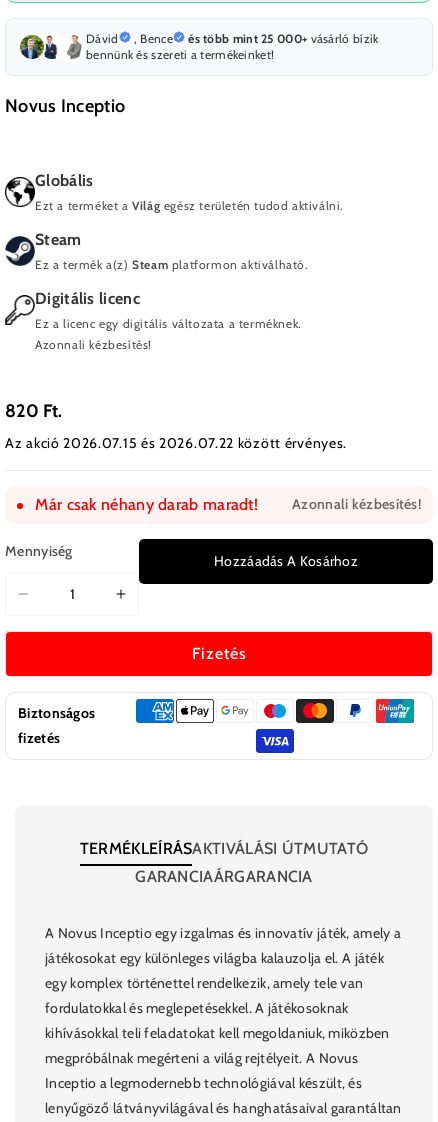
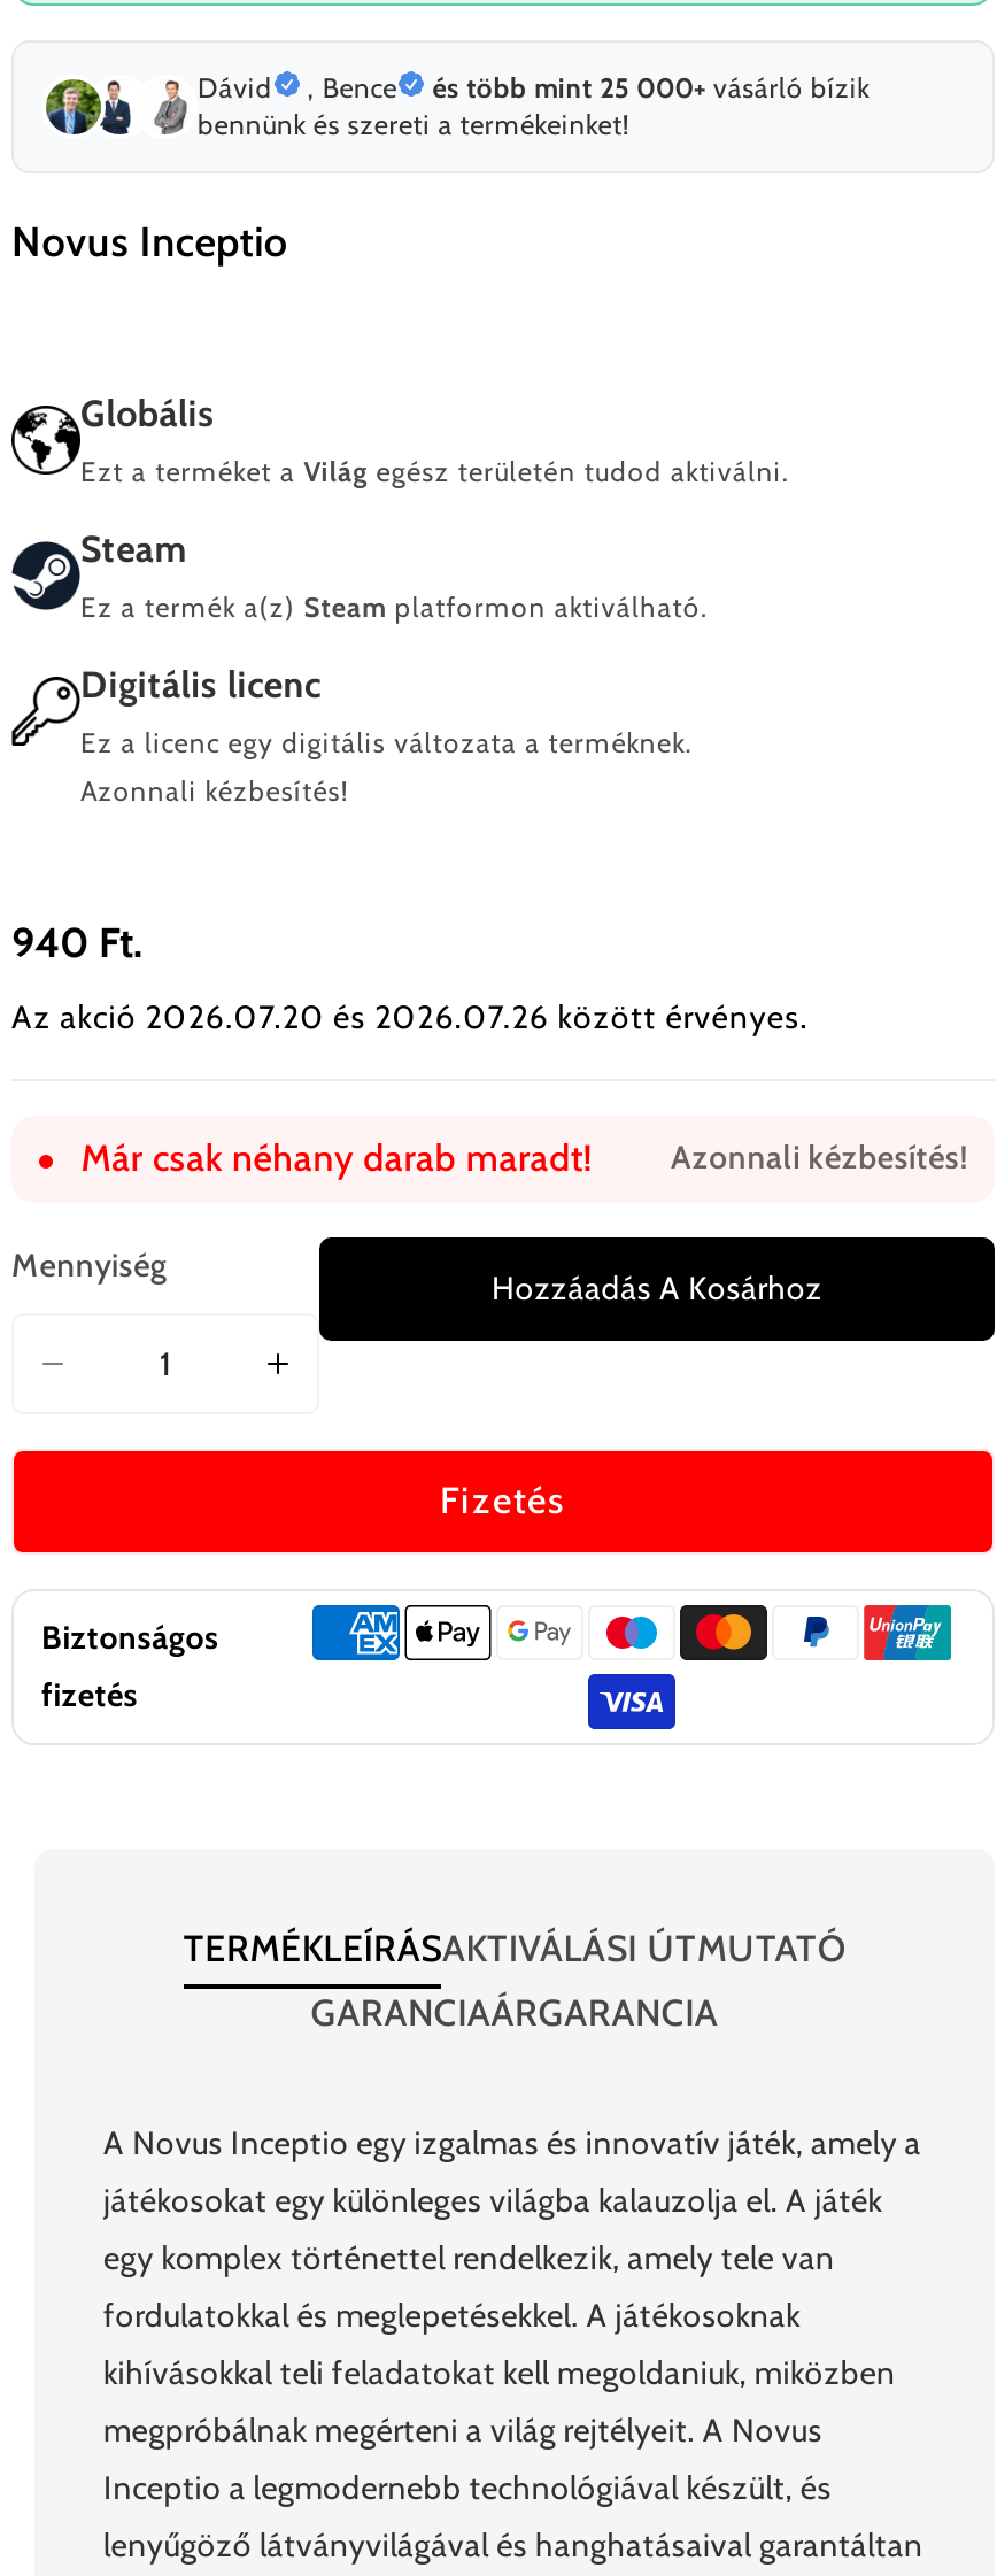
- 820 Ft.
+ 940 Ft.

- Az akció 2026.07.15 és 2026.07.22 között érvényes.
+ Az akció 2026.07.20 és 2026.07.26 között érvényes.
